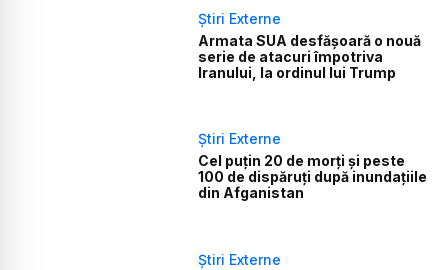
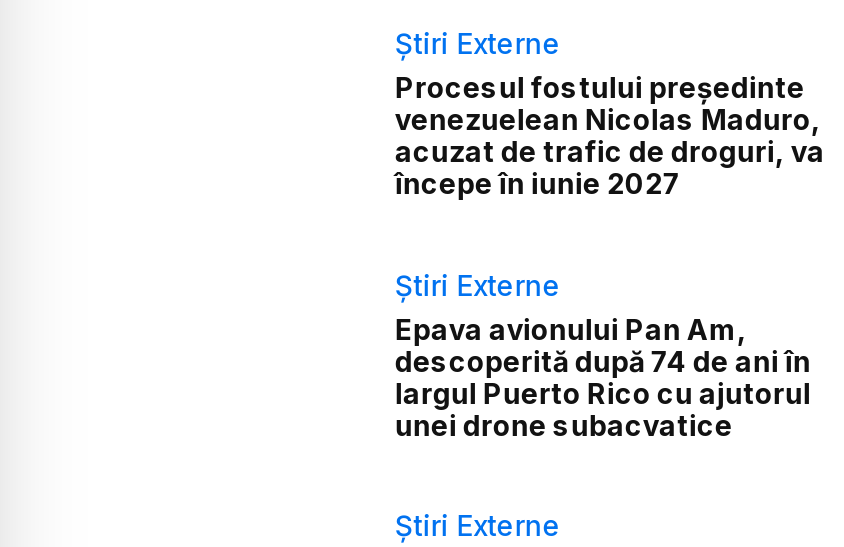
- Armata SUA desfășoară o nouă
- serie de atacuri împotriva
- Iranului, la ordinul lui Trump
+ Procesul fostului președinte
+ venezuelean Nicolas Maduro,
+ acuzat de trafic de droguri, va
+ începe în iunie 2027

- Cel puțin 20 de morți și peste
- 100 de dispăruți după inundațiile
- din Afganistan
+ Epava avionului Pan Am,
+ descoperită după 74 de ani în
+ largul Puerto Rico cu ajutorul
+ unei drone subacvatice
